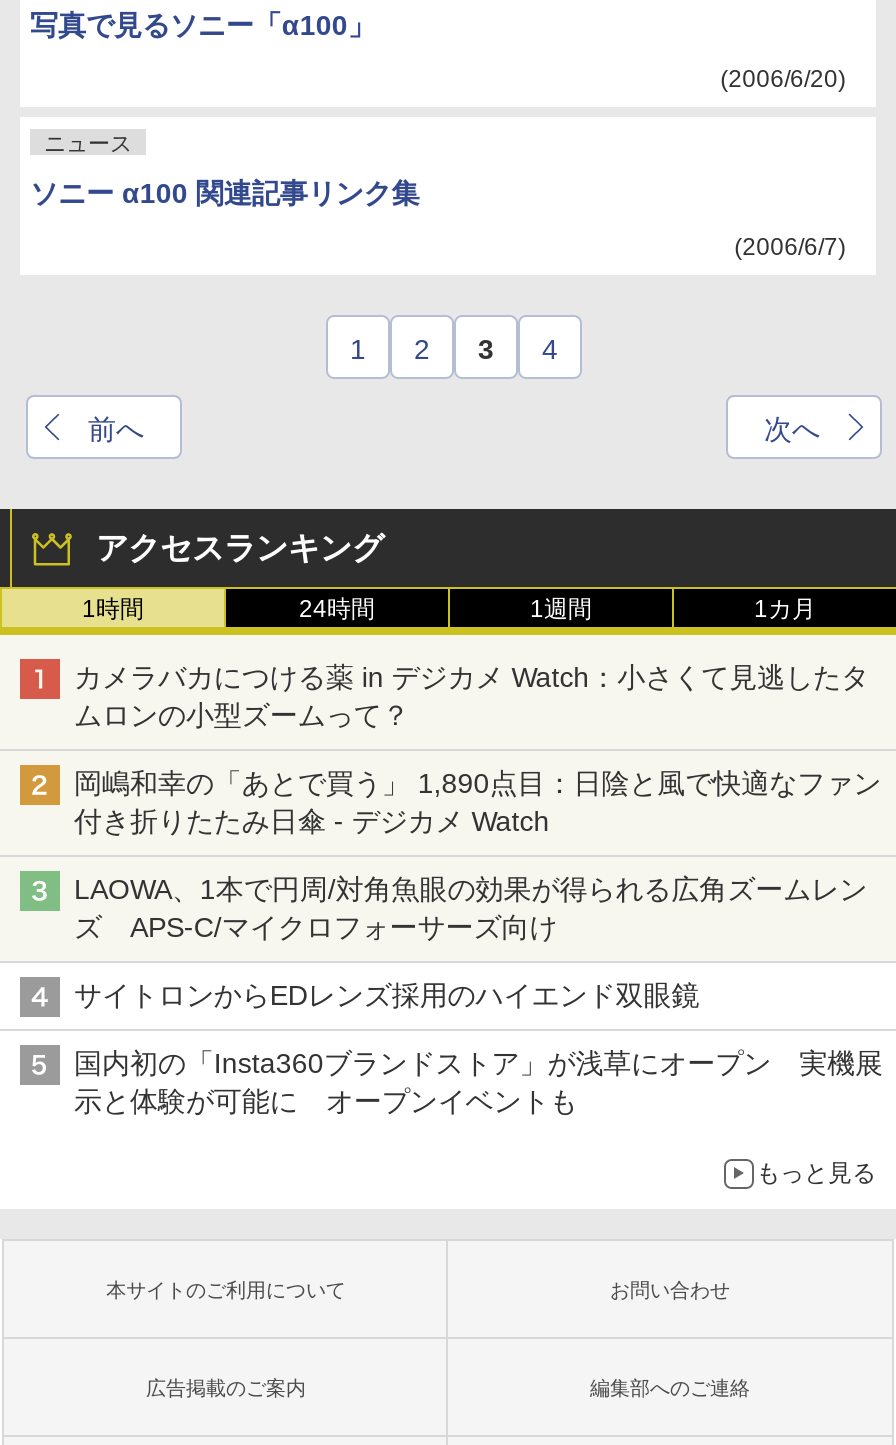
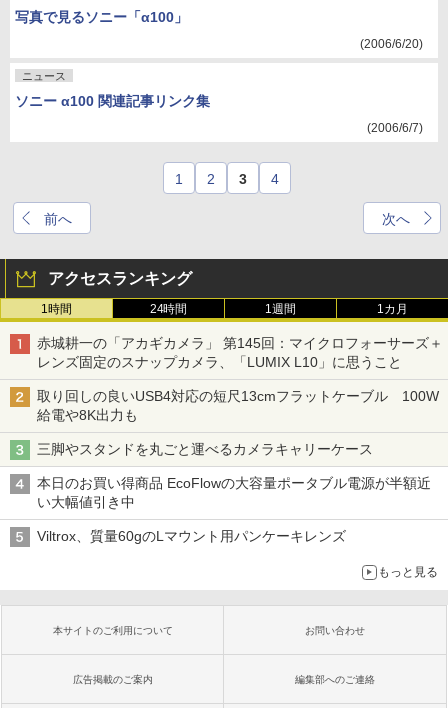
- カメラバカにつける薬 in デジカメ Watch：小さくて見逃したタ
- ムロンの小型ズームって？
+ 赤城耕一の「アカギカメラ」 第145回：マイクロフォーサーズ＋
+ レンズ固定のスナップカメラ、「LUMIX L10」に思うこと

- 岡嶋和幸の「あとで買う」 1,890点目：日陰と風で快適なファン
- 付き折りたたみ日傘 - デジカメ Watch
+ 取り回しの良いUSB4対応の短尺13cmフラットケーブル 100W
+ 給電や8K出力も

- LAOWA、1本で円周/対角魚眼の効果が得られる広角ズームレン
- ズ APS-C/マイクロフォーサーズ向け
+ 三脚やスタンドを丸ごと運べるカメラキャリーケース

- サイトロンからEDレンズ採用のハイエンド双眼鏡
+ 本日のお買い得商品 EcoFlowの大容量ポータブル電源が半額近
+ い大幅値引き中

- 国内初の「Insta360ブランドストア」が浅草にオープン 実機展
- 示と体験が可能に オープンイベントも
+ Viltrox、質量60gのLマウント用パンケーキレンズ
